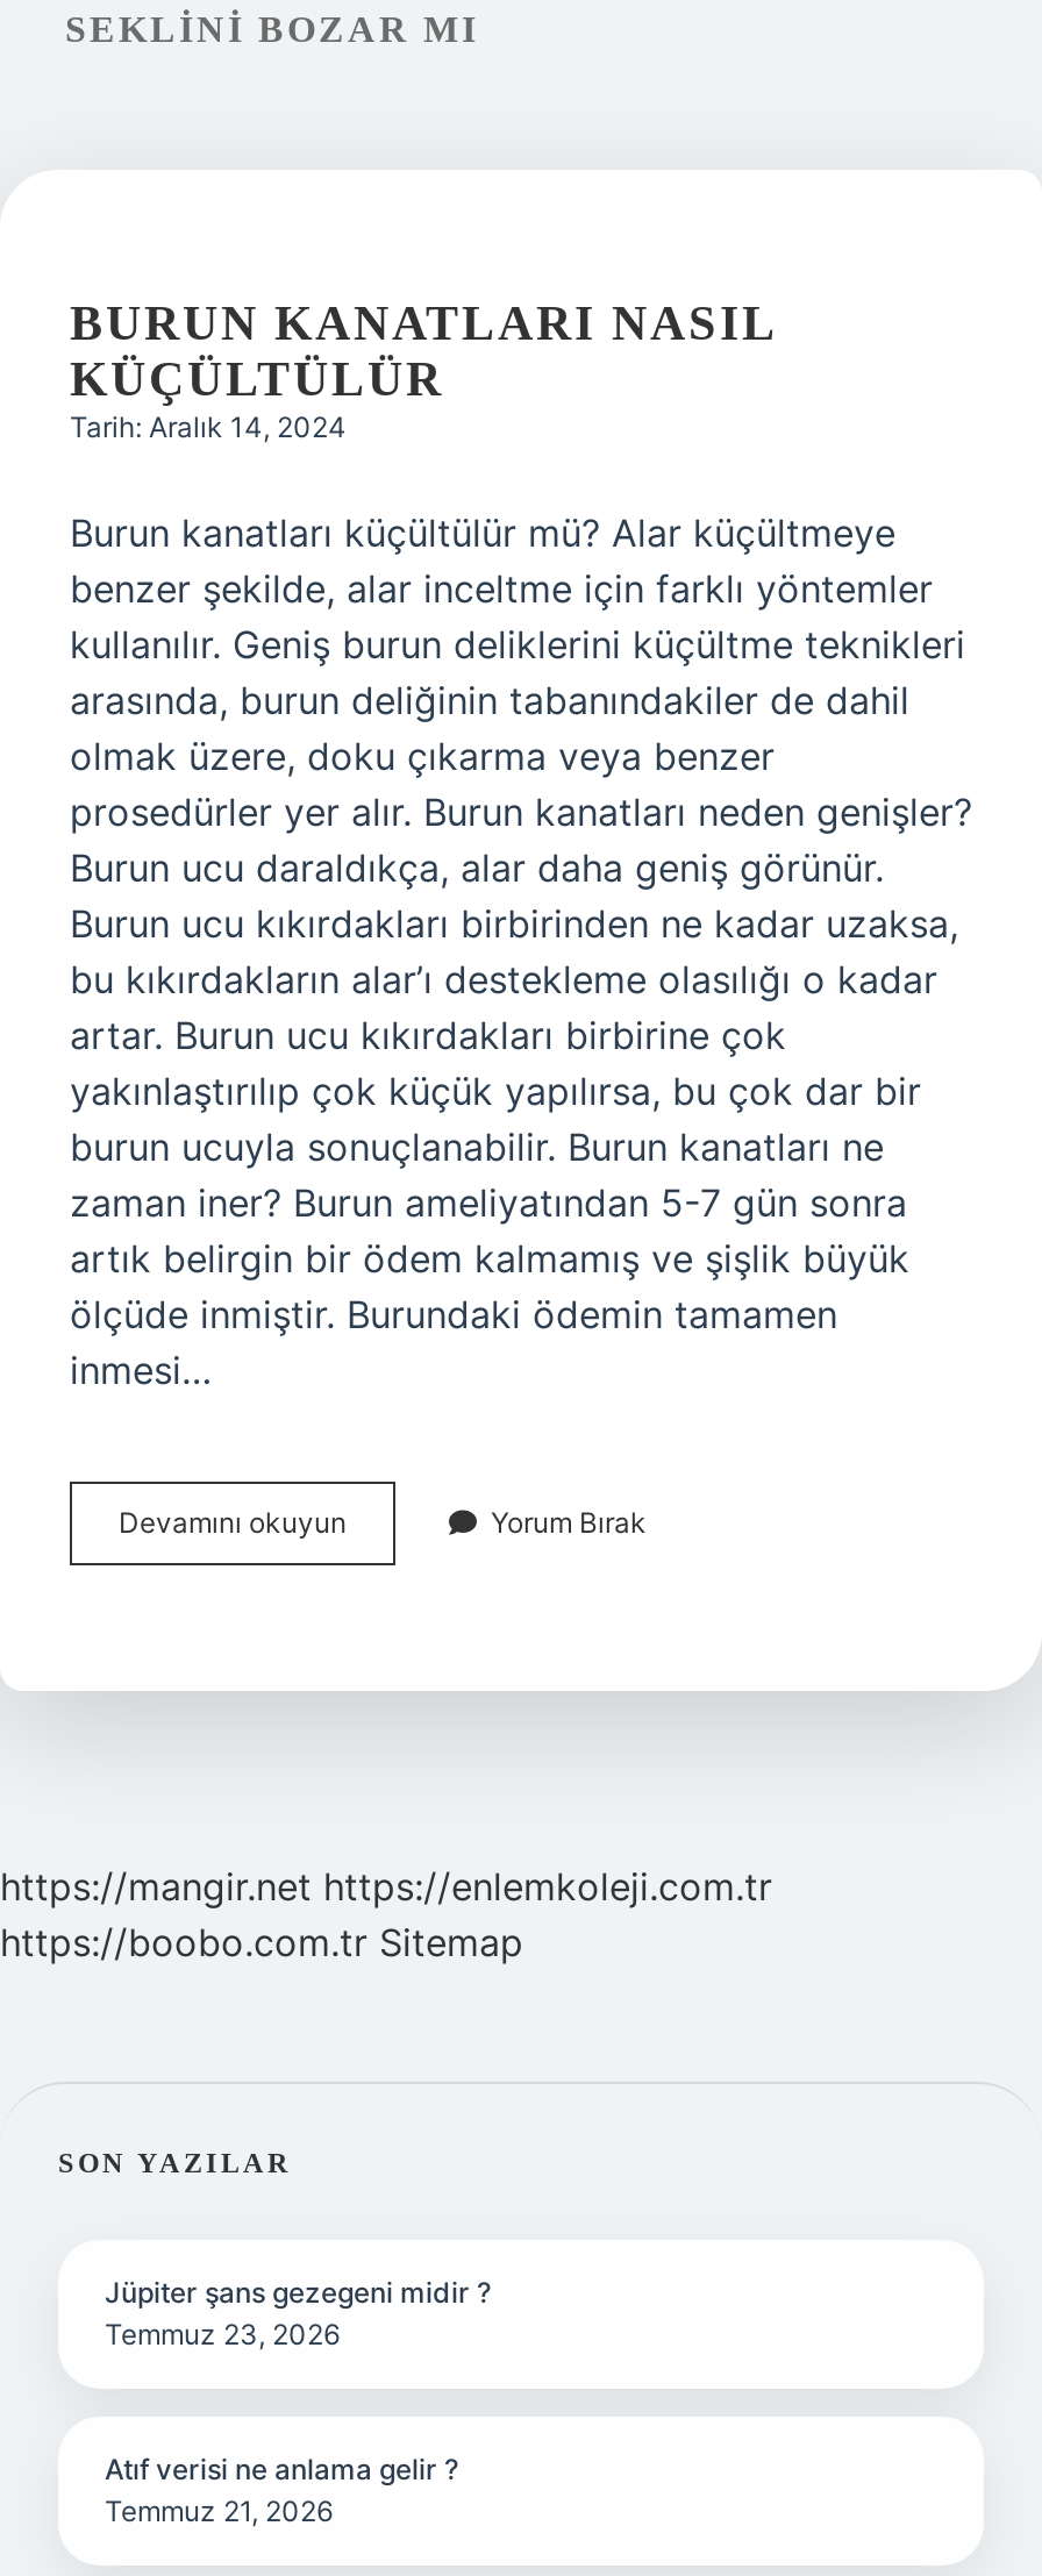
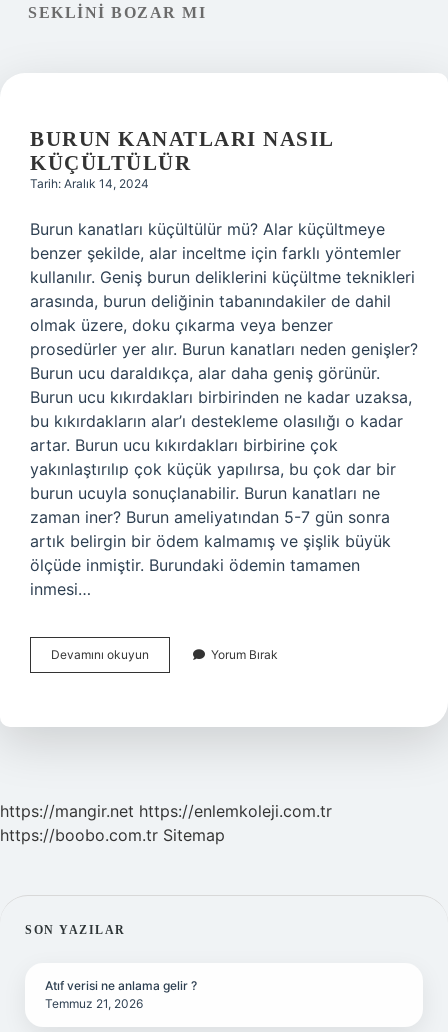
- Jüpiter şans gezegeni midir ?
- Temmuz 23, 2026
